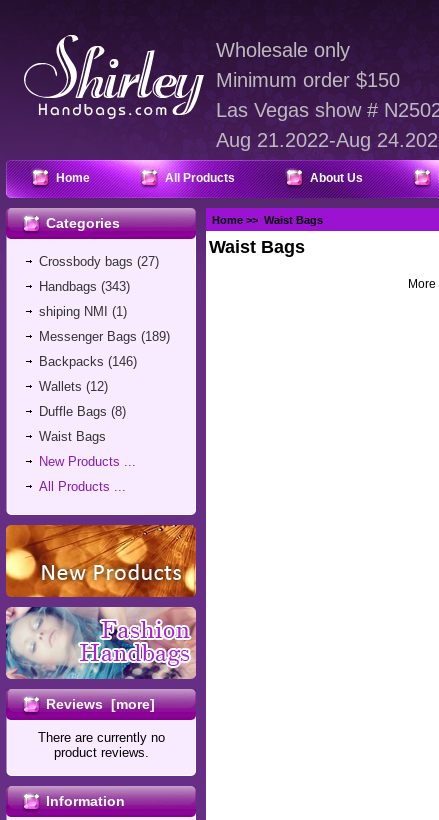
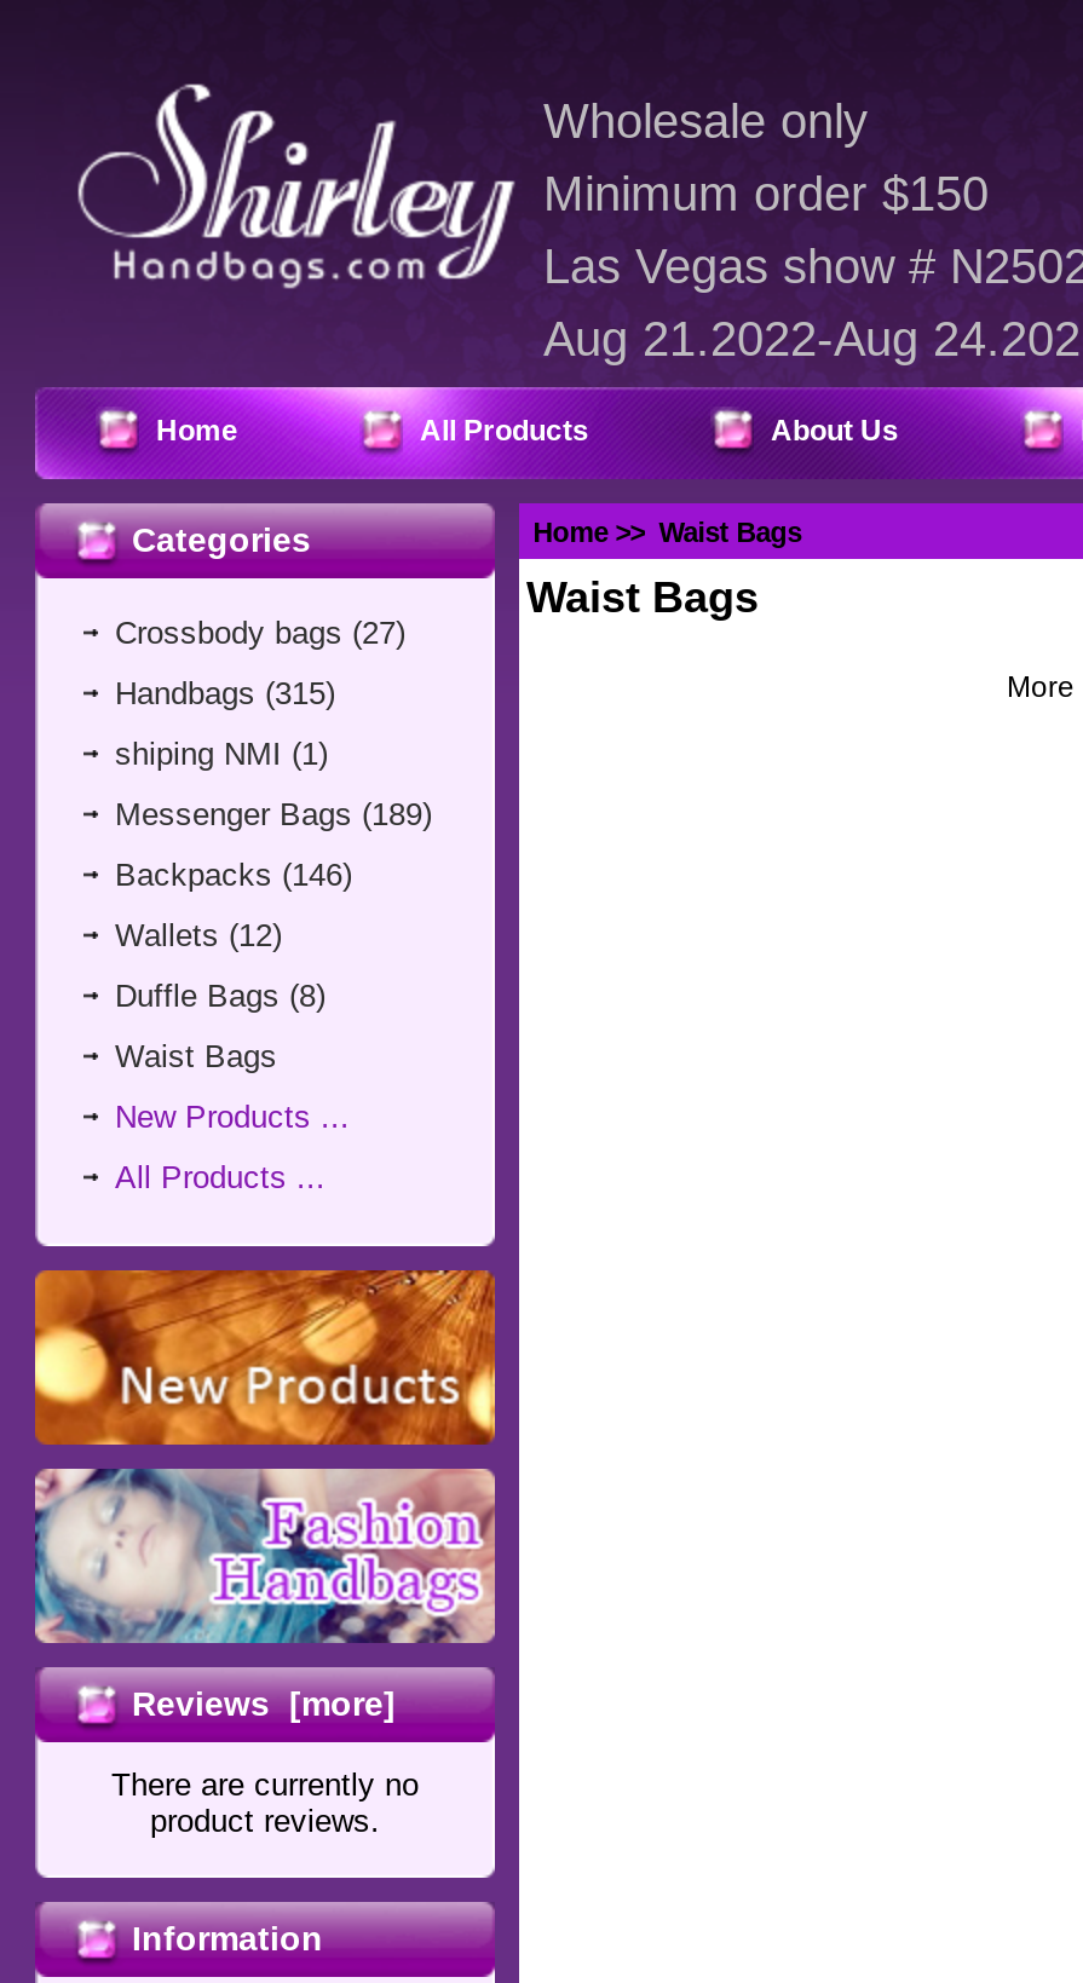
- Handbags (343)
+ Handbags (315)
